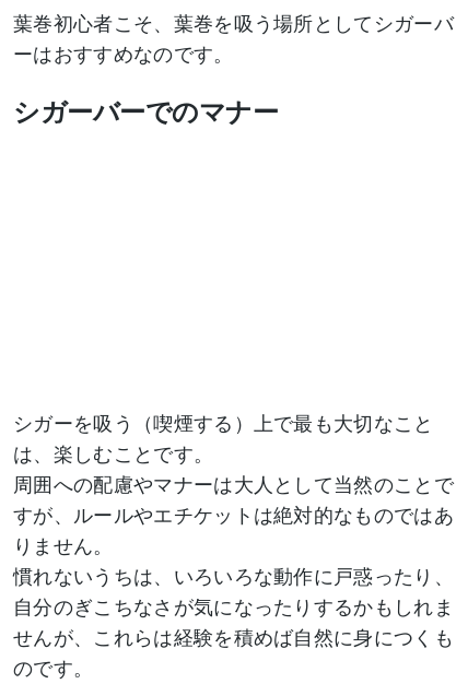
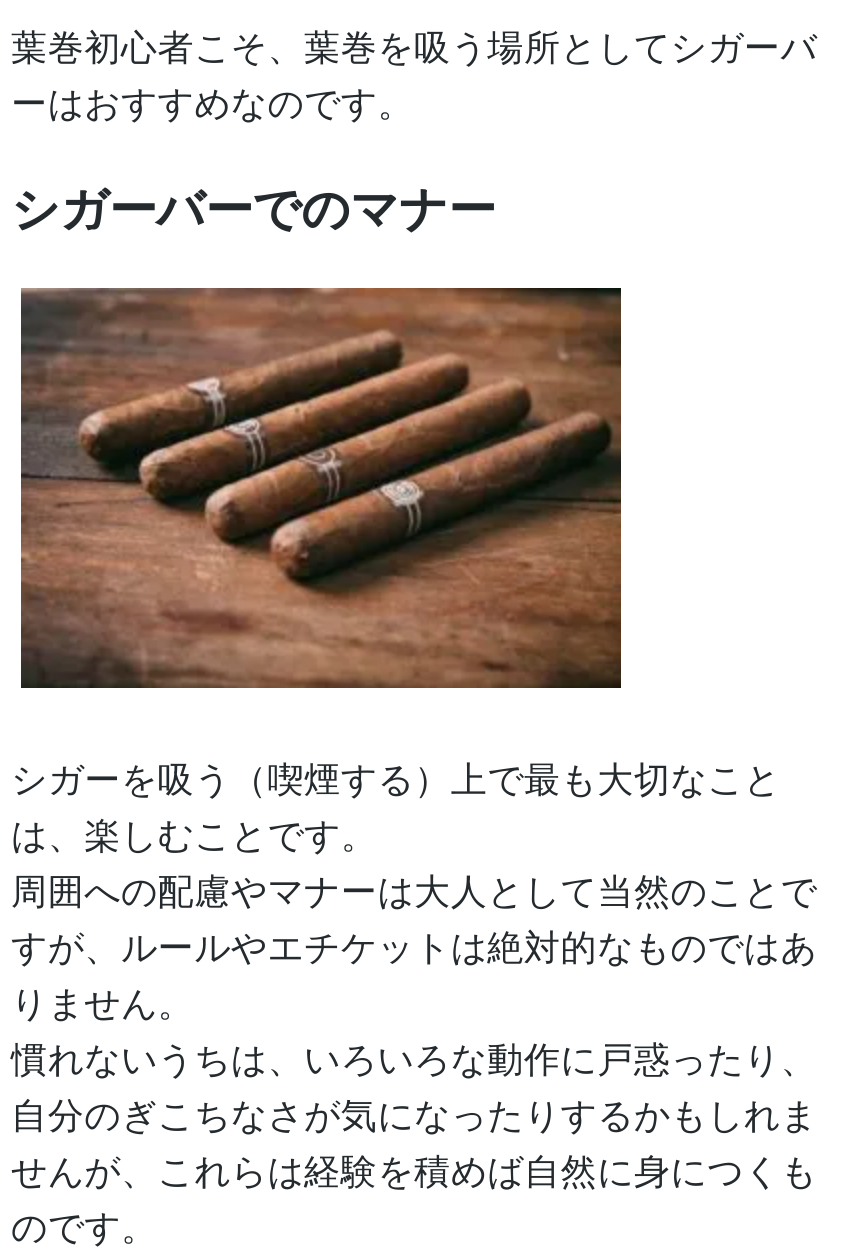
+ [image]
